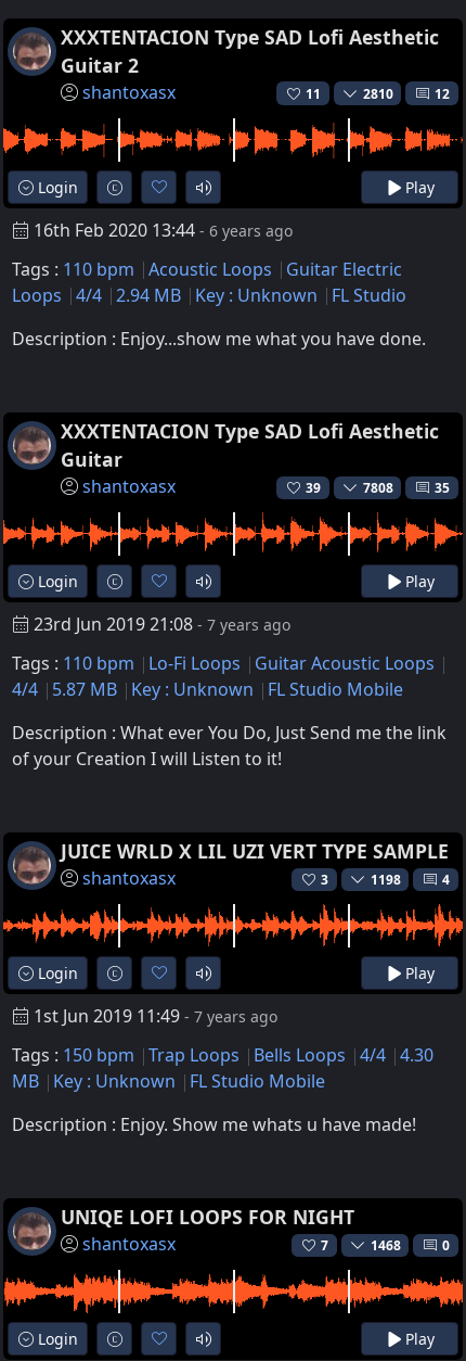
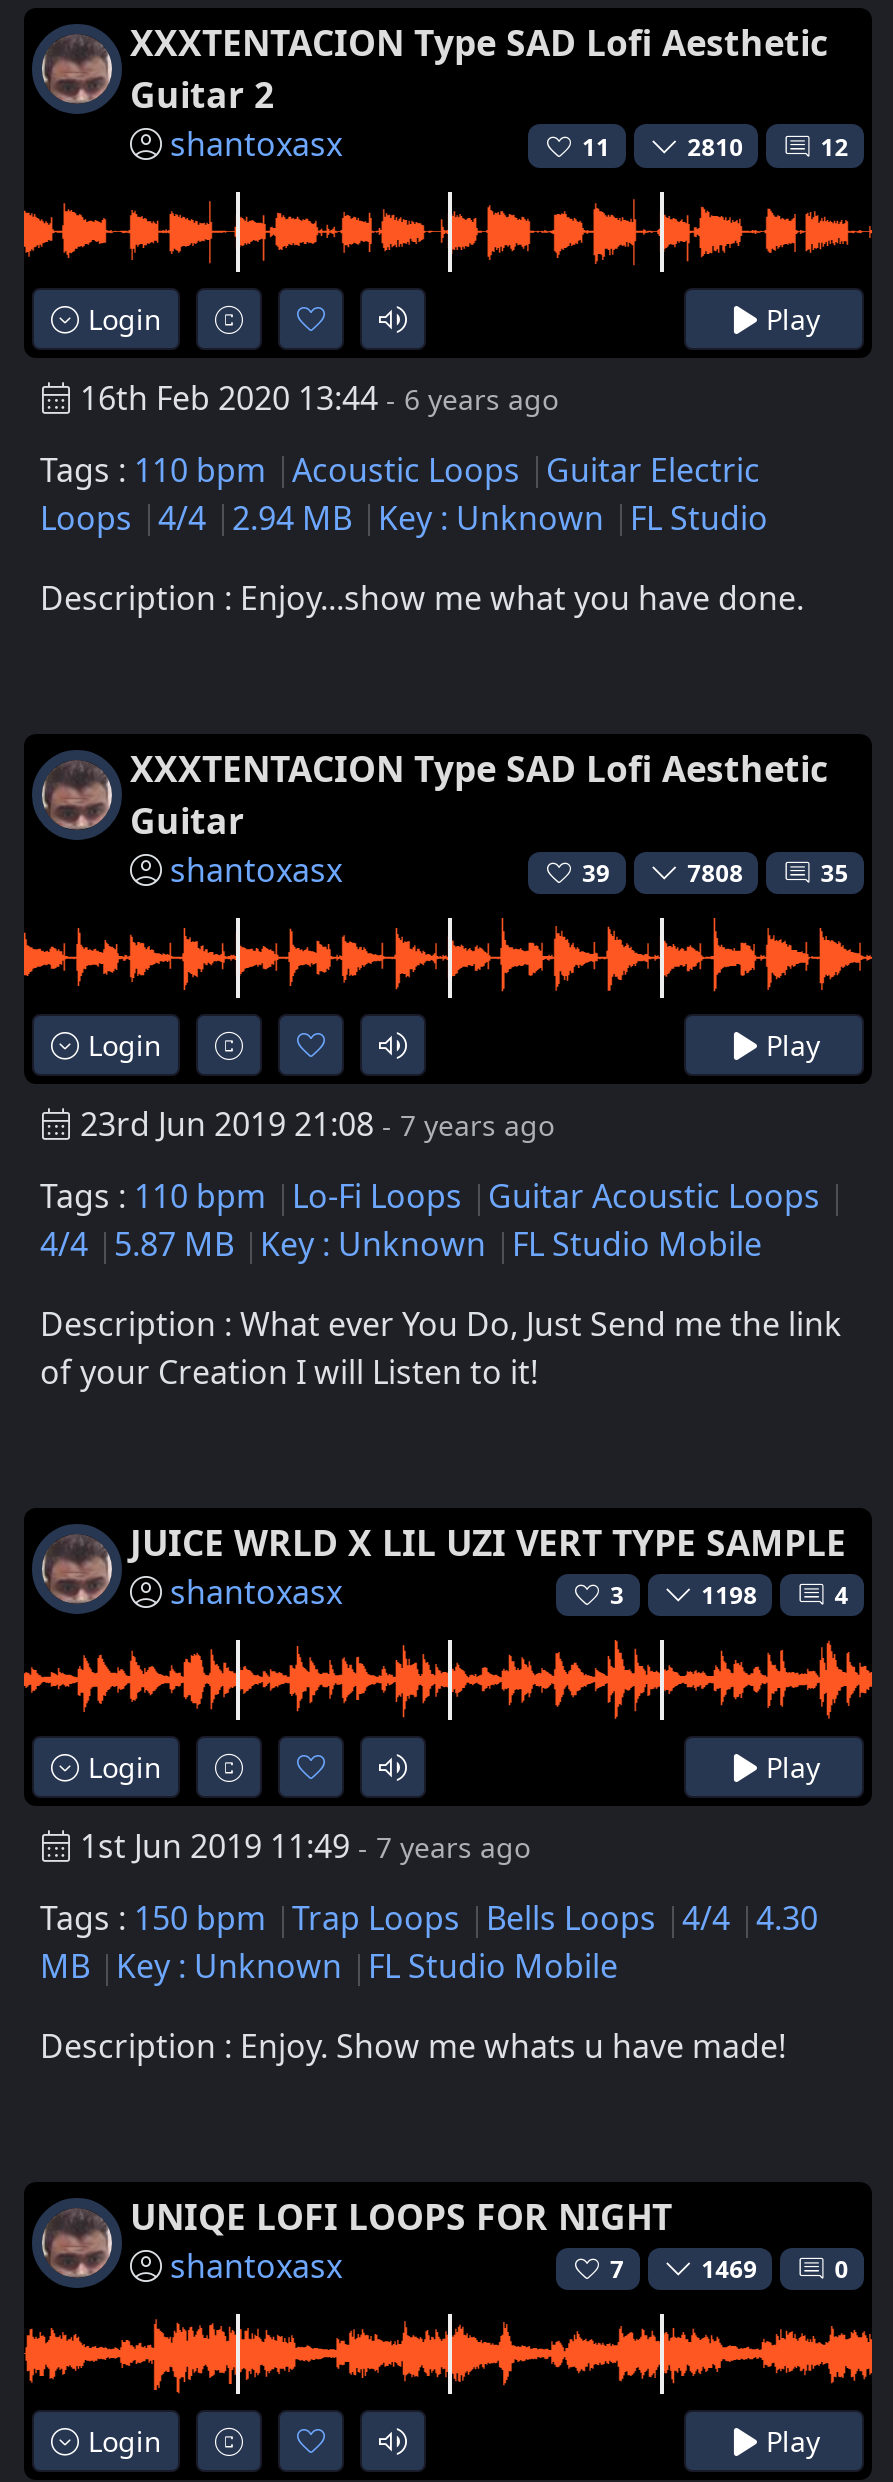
- 1468
+ 1469
